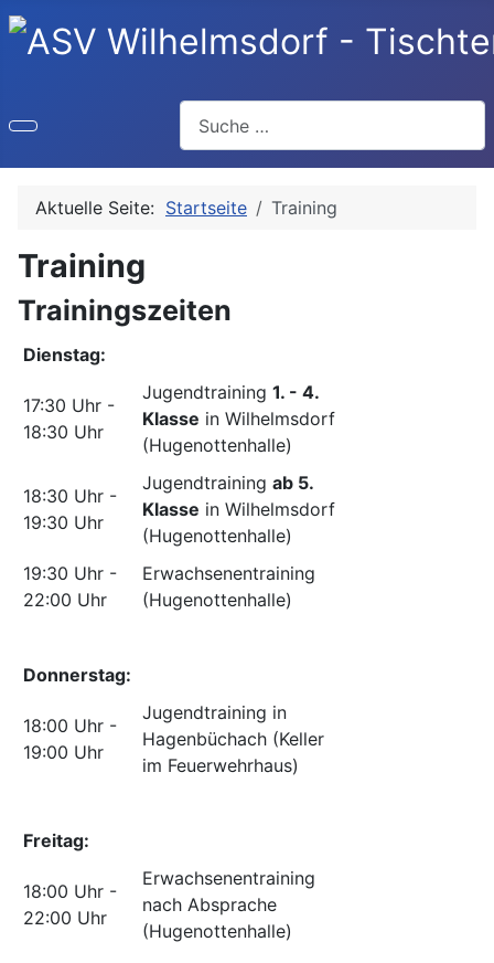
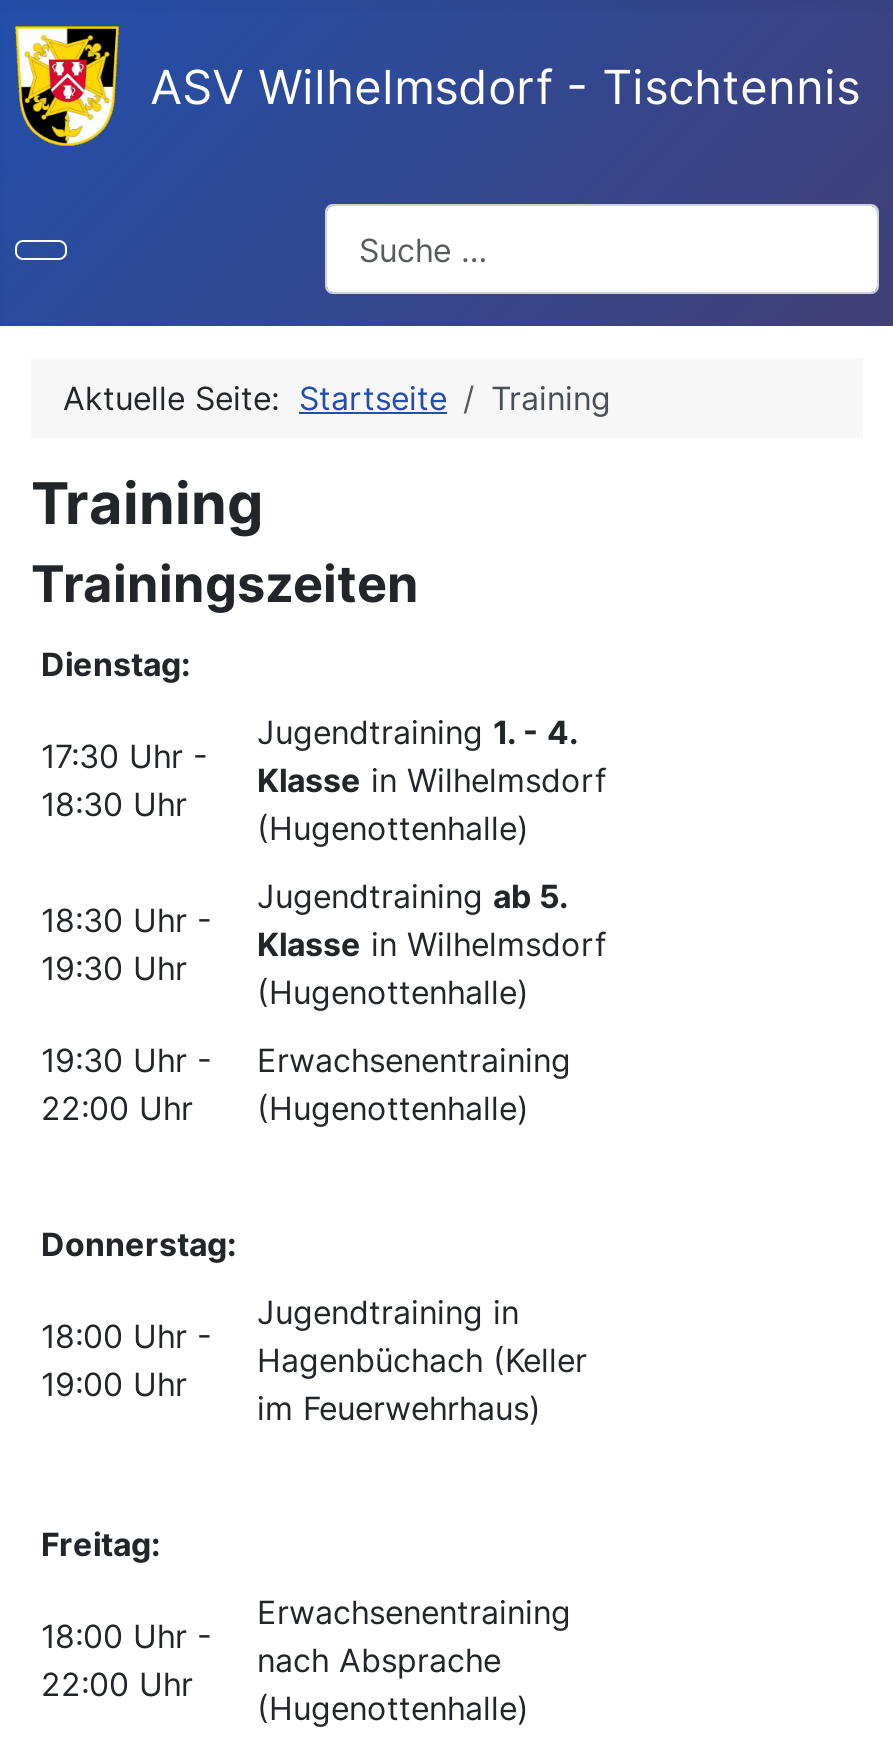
+ ASV Wilhelmsdorf - Tischtennis

- [image]
+ [image]
